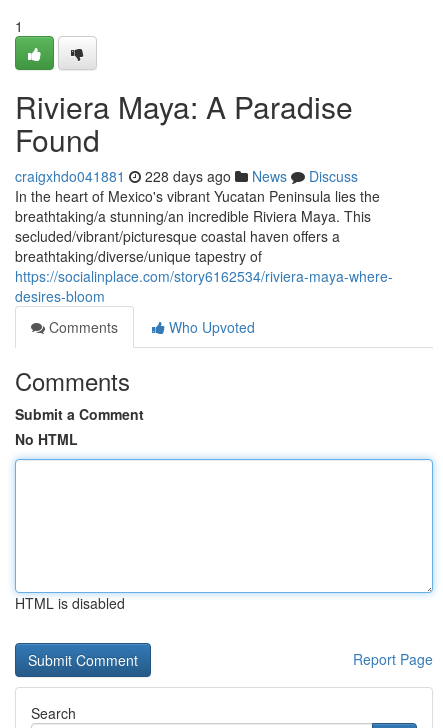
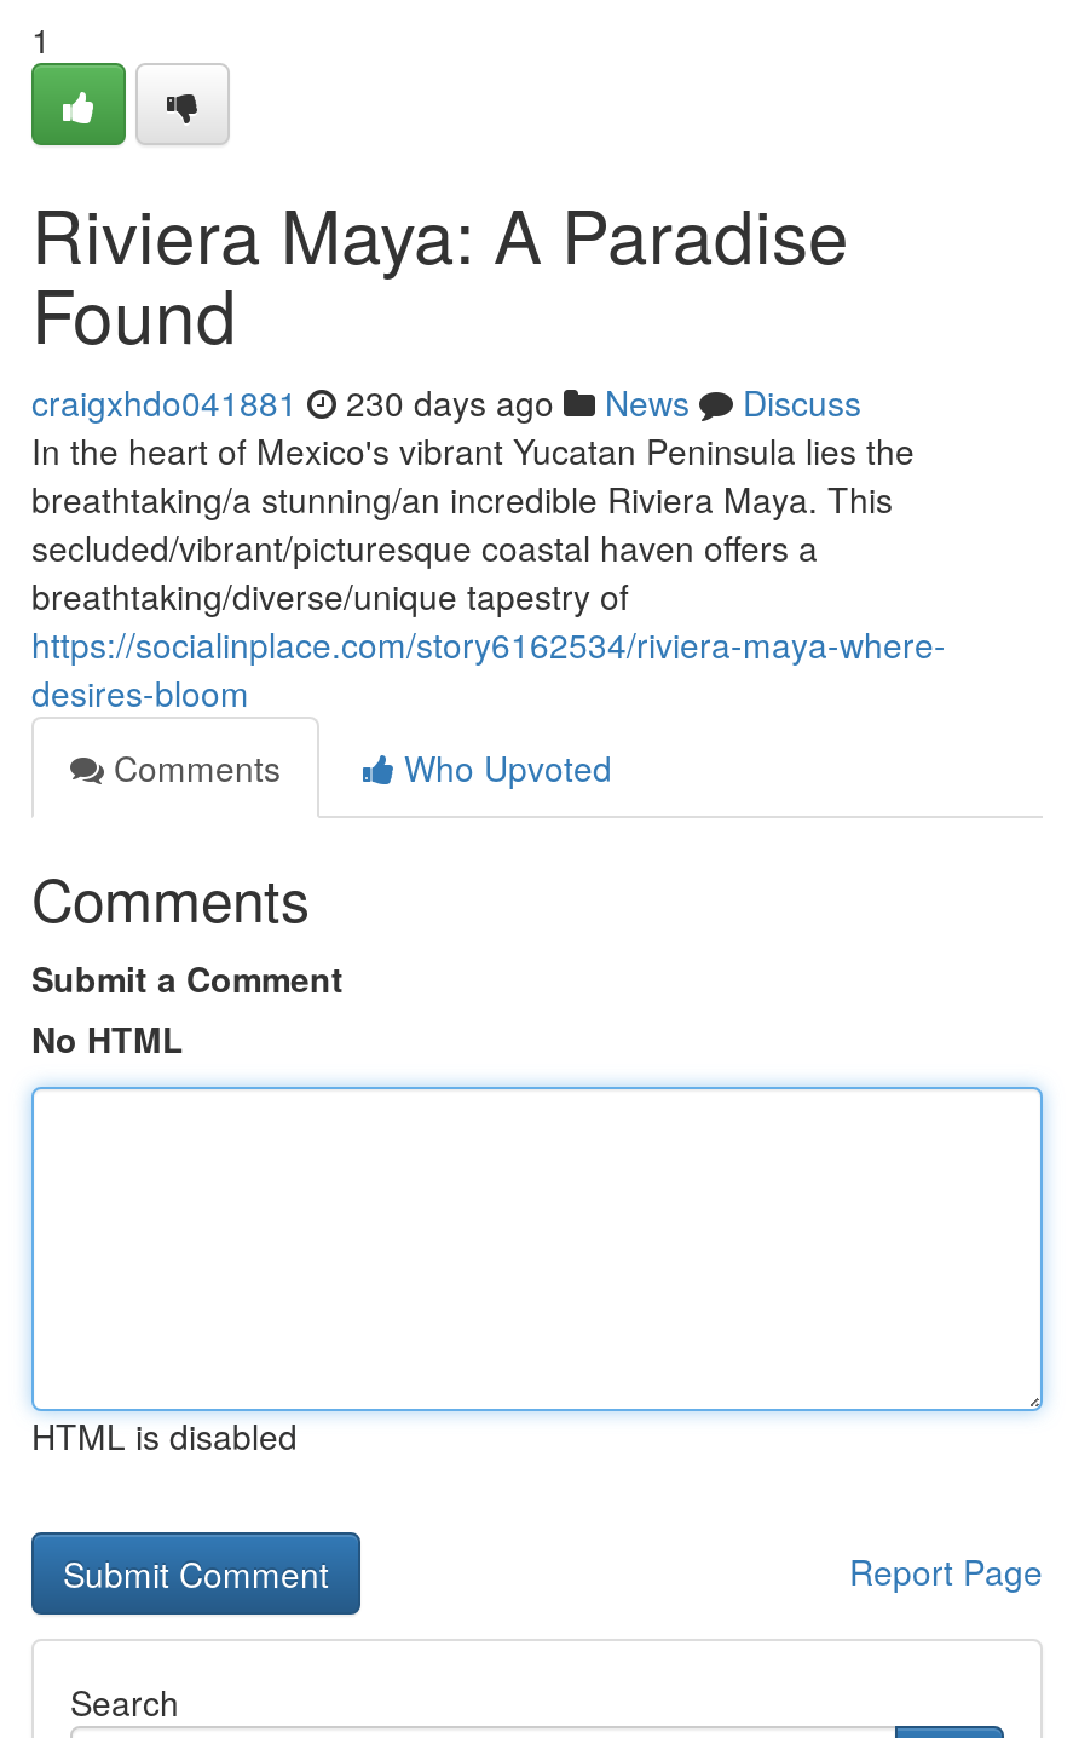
- craigxhdo041881 228 days ago News Discuss
+ craigxhdo041881 230 days ago News Discuss
